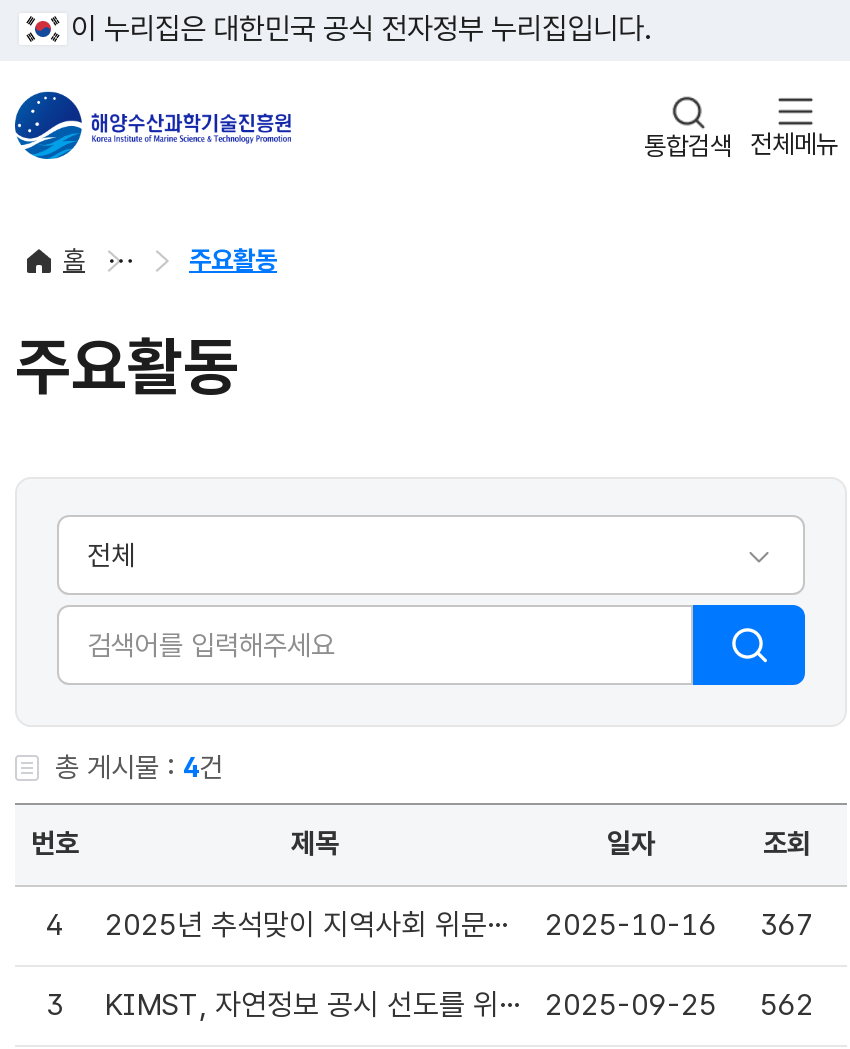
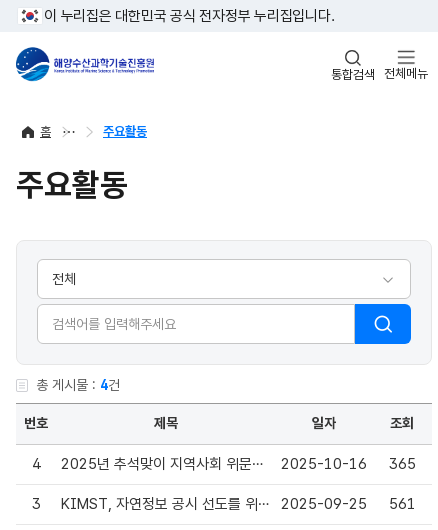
- 367
+ 365

- 562
+ 561
